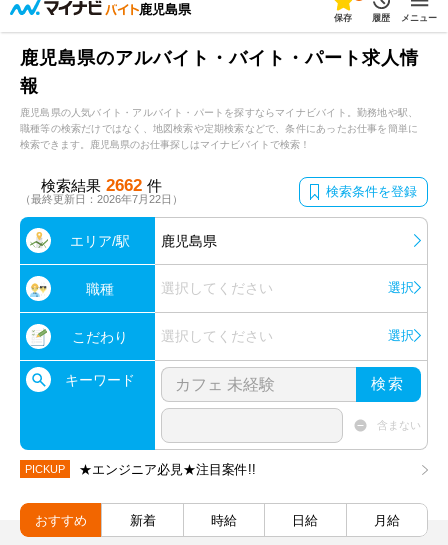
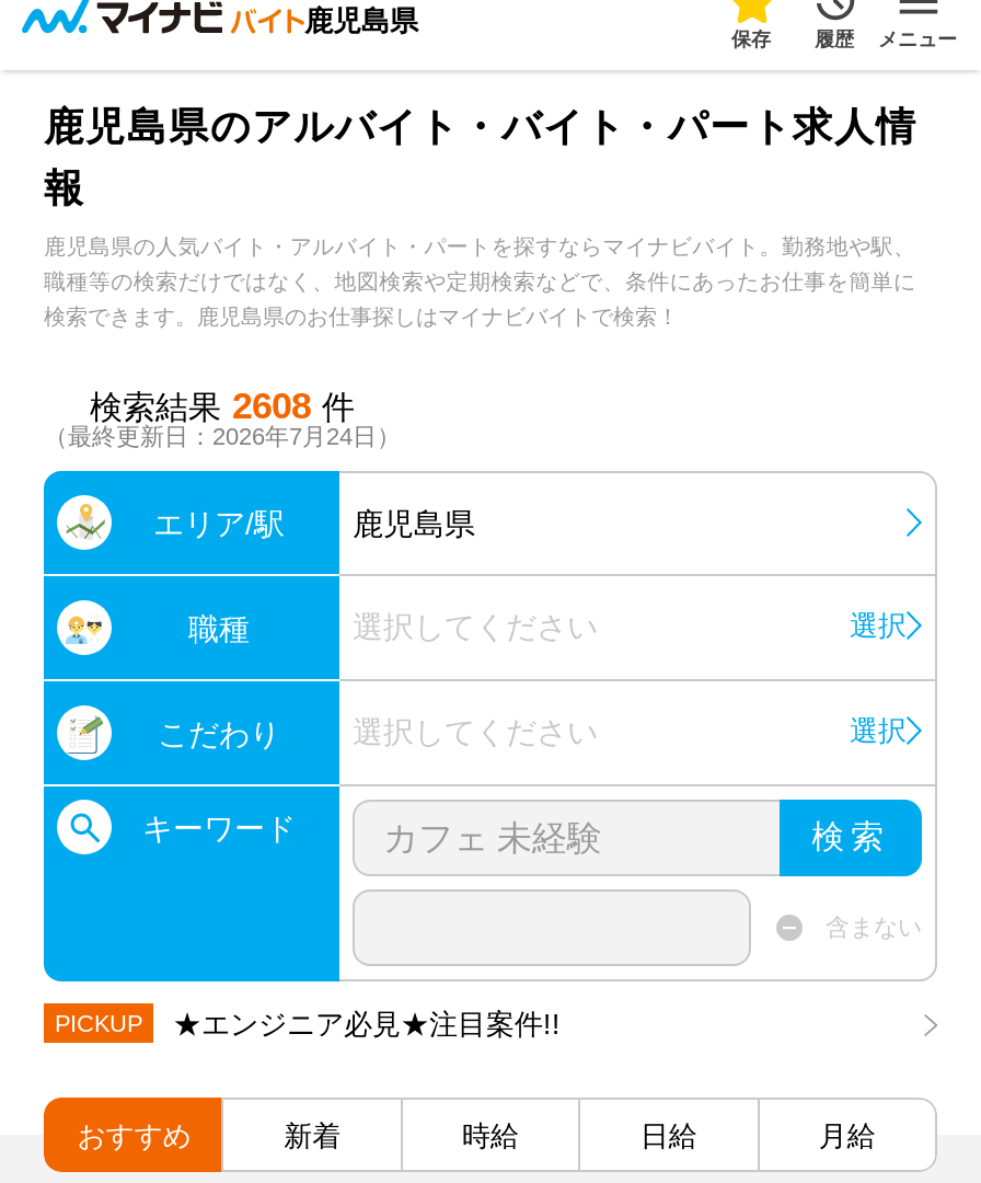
- 検索結果 2662 件
- （最終更新日：2026年7月22日）
- 検索条件を登録
+ 検索結果 2608 件
+ （最終更新日：2026年7月24日）
